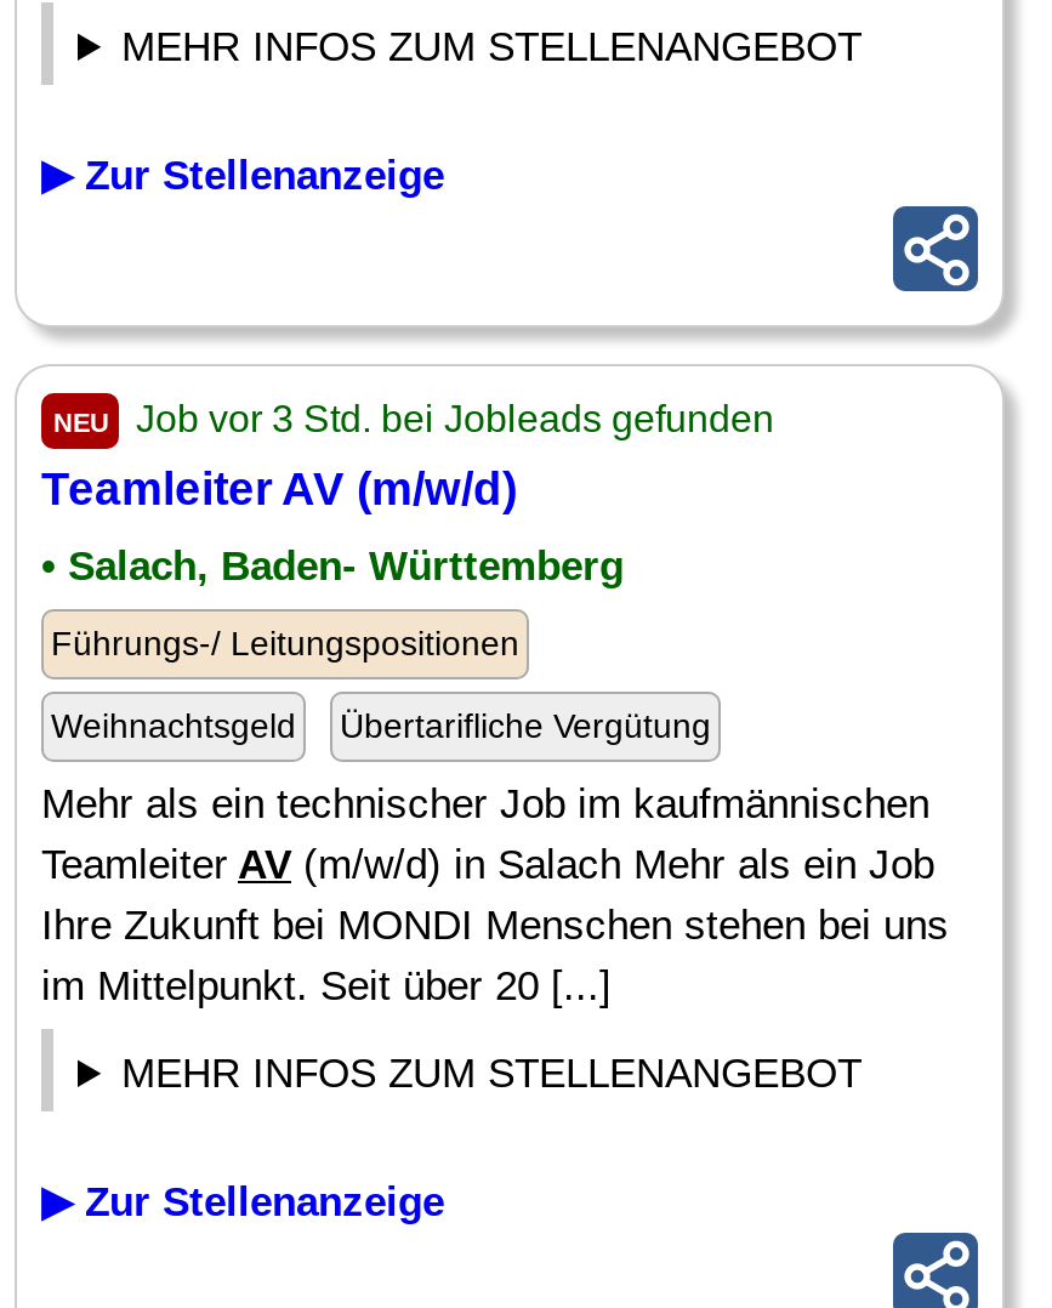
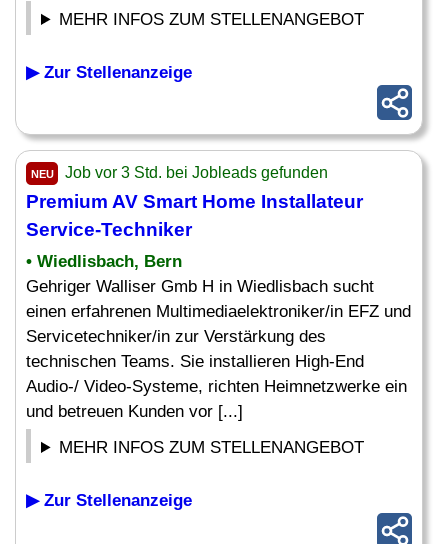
- Teamleiter AV (m/w/d)
- • Salach, Baden- Württemberg
- Führungs-/ Leitungspositionen
- Weihnachtsgeld
- Übertarifliche Vergütung
- Mehr als ein technischer Job im kaufmännischen
- Teamleiter AV (m/w/d) in Salach Mehr als ein Job
- Ihre Zukunft bei MONDI Menschen stehen bei uns
- im Mittelpunkt. Seit über 20 [...]
+ Premium AV Smart Home Installateur
+ Service-Techniker
+ • Wiedlisbach, Bern
+ Gehriger Walliser Gmb H in Wiedlisbach sucht
+ einen erfahrenen Multimediaelektroniker/in EFZ und
+ Servicetechniker/in zur Verstärkung des
+ technischen Teams. Sie installieren High-End
+ Audio-/ Video-Systeme, richten Heimnetzwerke ein
+ und betreuen Kunden vor [...]
